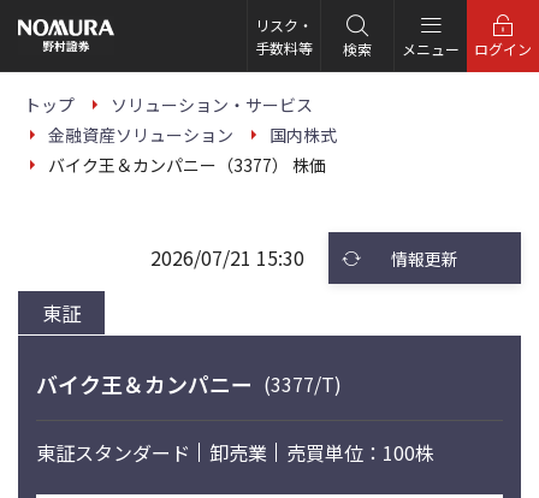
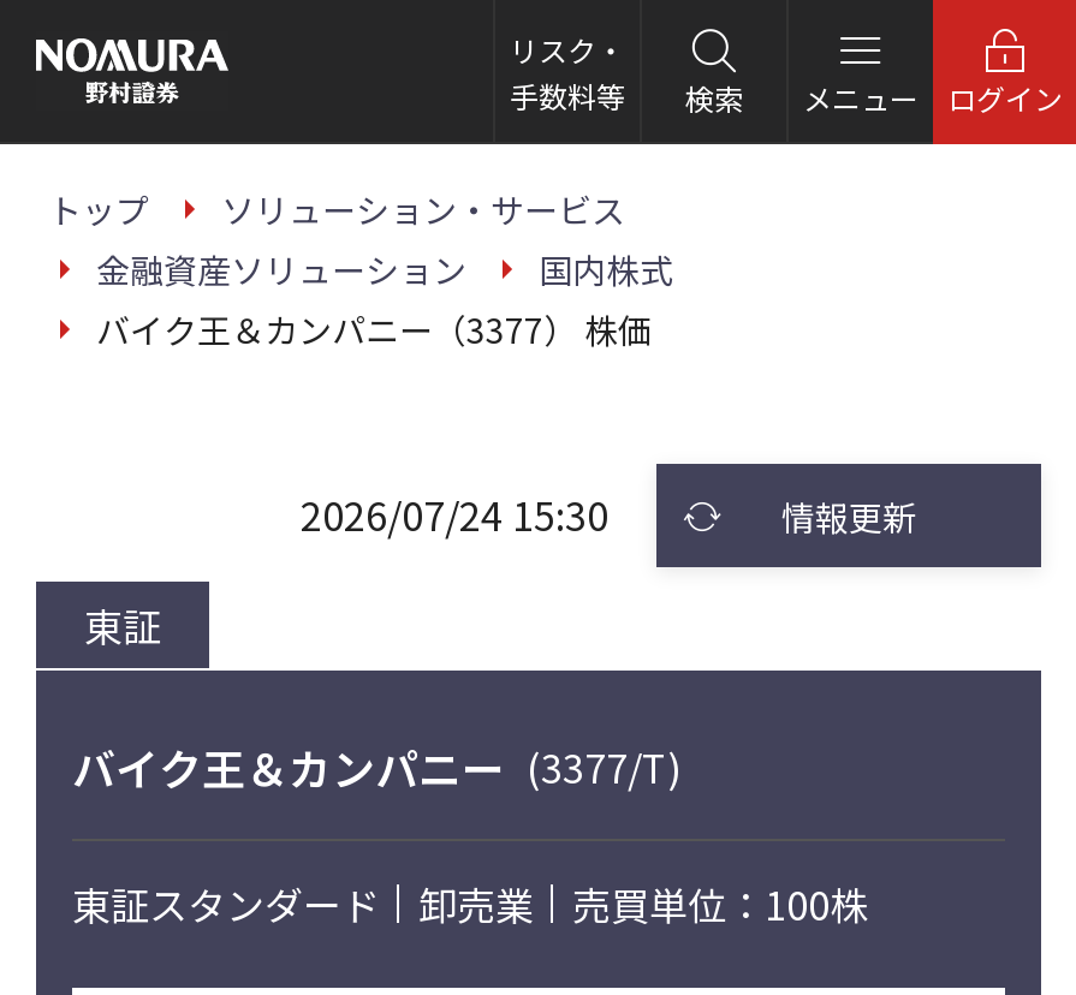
- 2026/07/21 15:30
+ 2026/07/24 15:30
